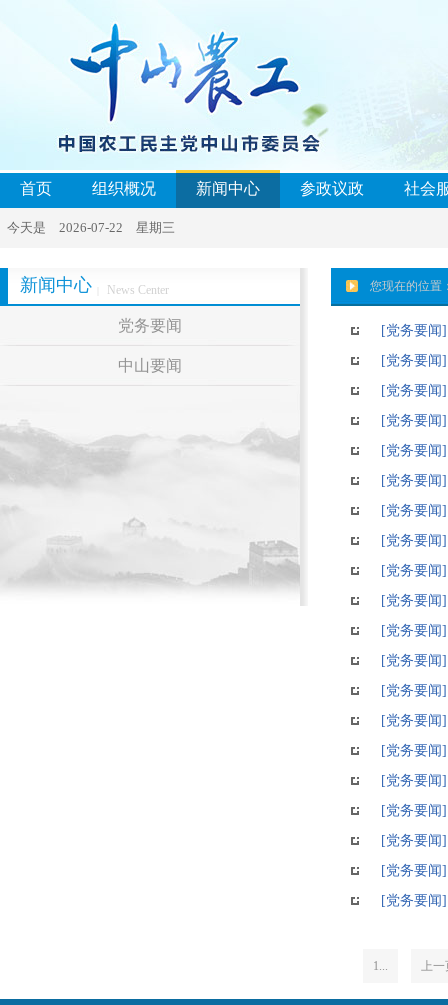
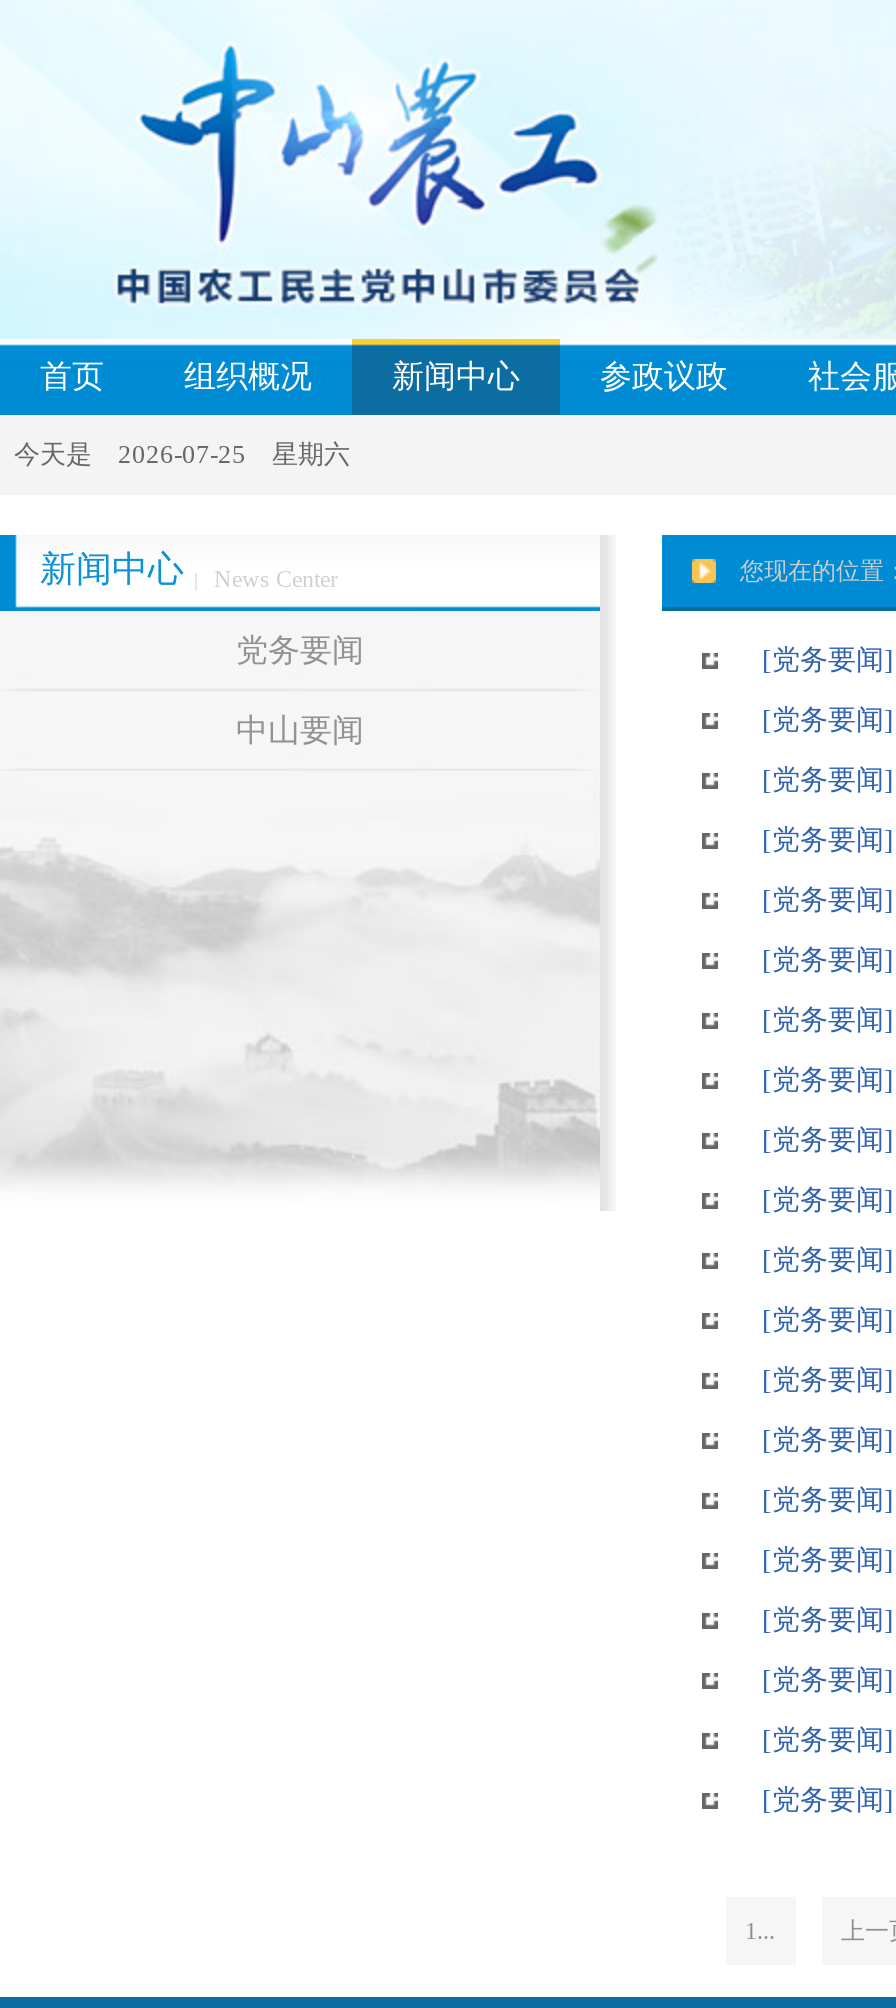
- 今天是 2026-07-22 星期三
+ 今天是 2026-07-25 星期六
